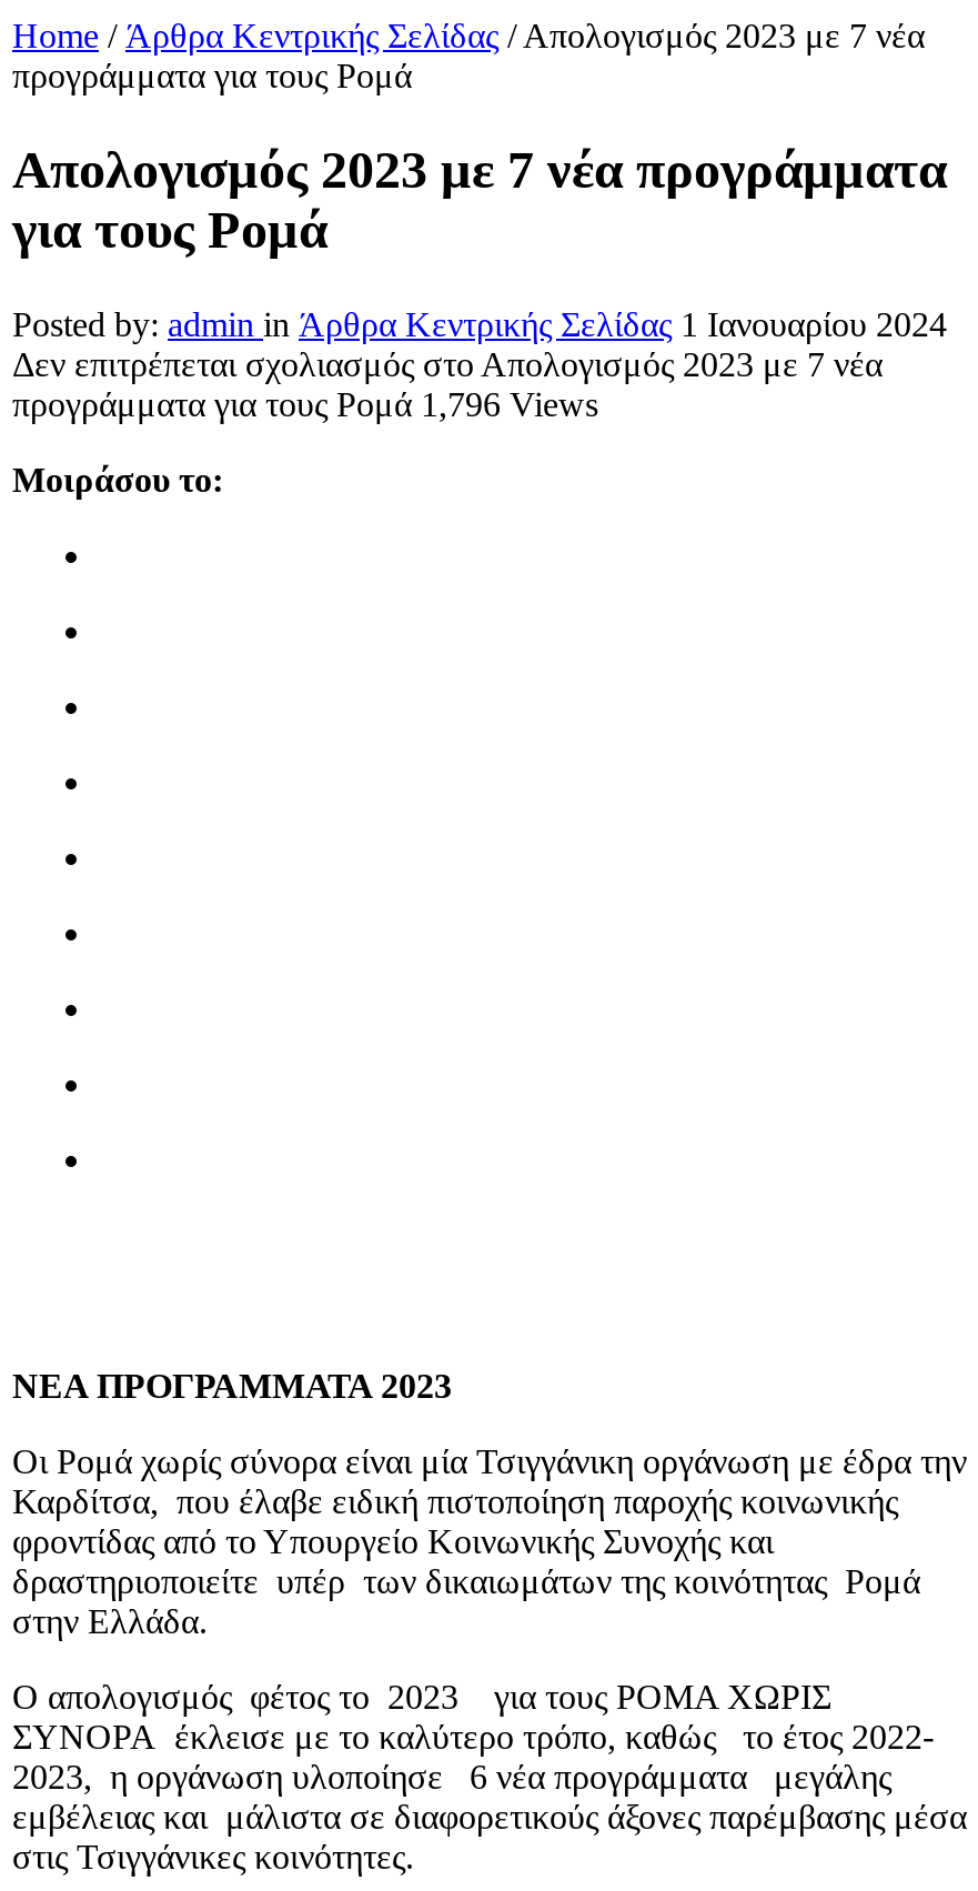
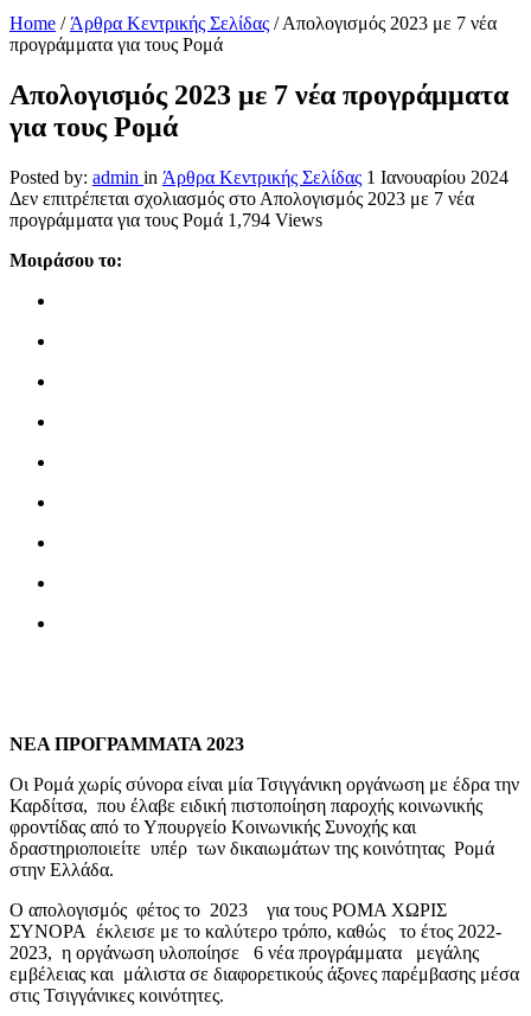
- προγράμματα για τους Ρομά 1,796 Views
+ προγράμματα για τους Ρομά 1,794 Views
